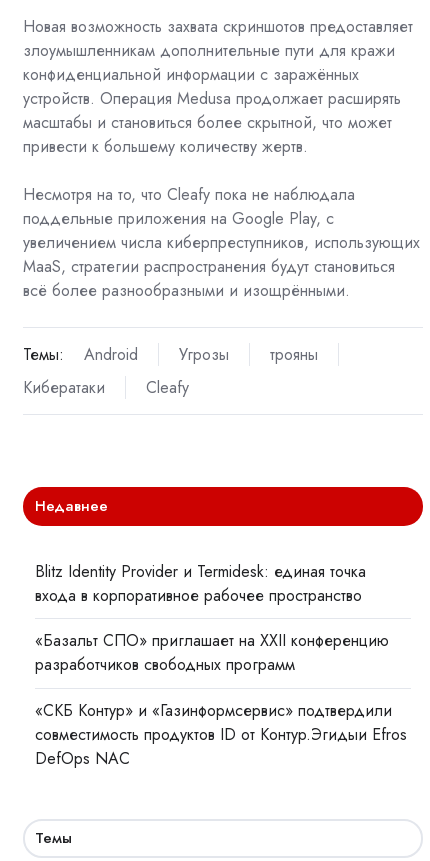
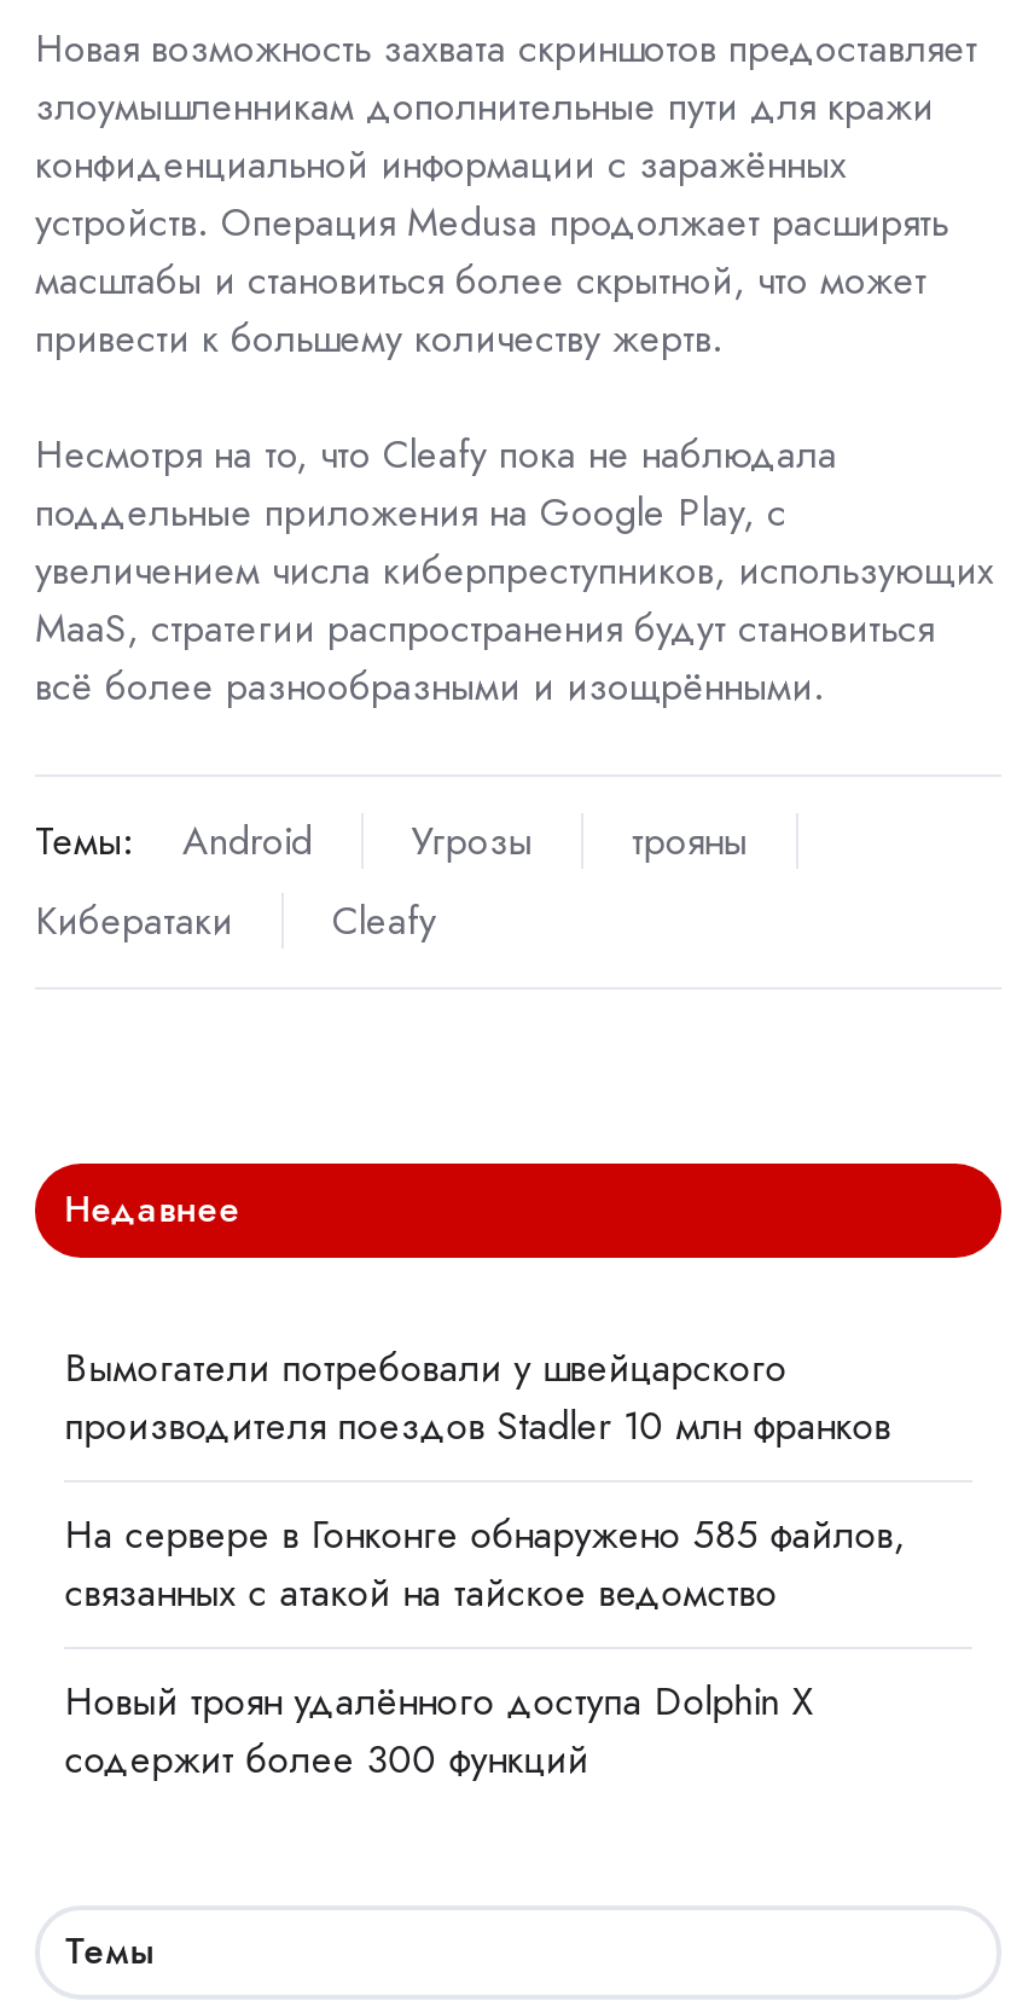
- Blitz Identity Provider и Termidesk: единая точка
- входа в корпоративное рабочее пространство
+ Вымогатели потребовали у швейцарского
+ производителя поездов Stadler 10 млн франков

- «Базальт СПО» приглашает на XXII конференцию
- разработчиков свободных программ
+ На сервере в Гонконге обнаружено 585 файлов,
+ связанных с атакой на тайское ведомство

- «СКБ Контур» и «Газинформсервис» подтвердили
- совместимость продуктов ID от Контур.Эгидыи Efros
- DefOps NAC
+ Новый троян удалённого доступа Dolphin X
+ содержит более 300 функций
